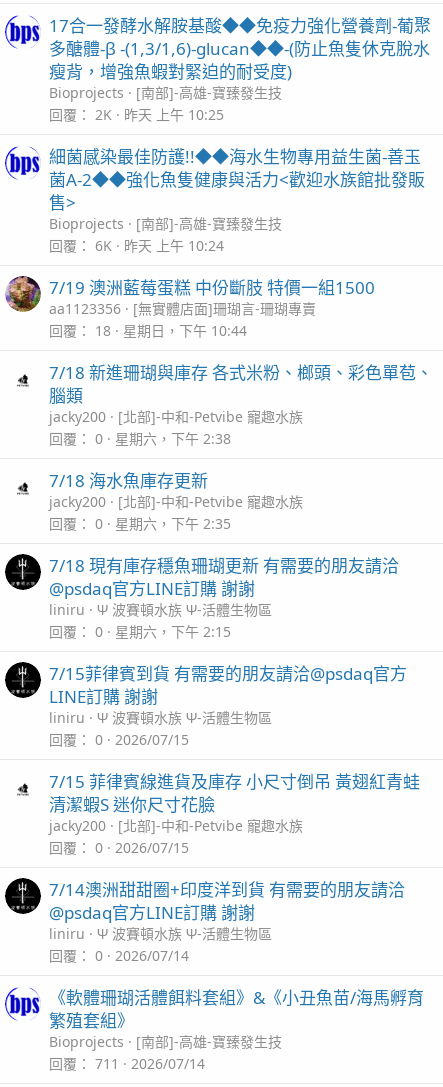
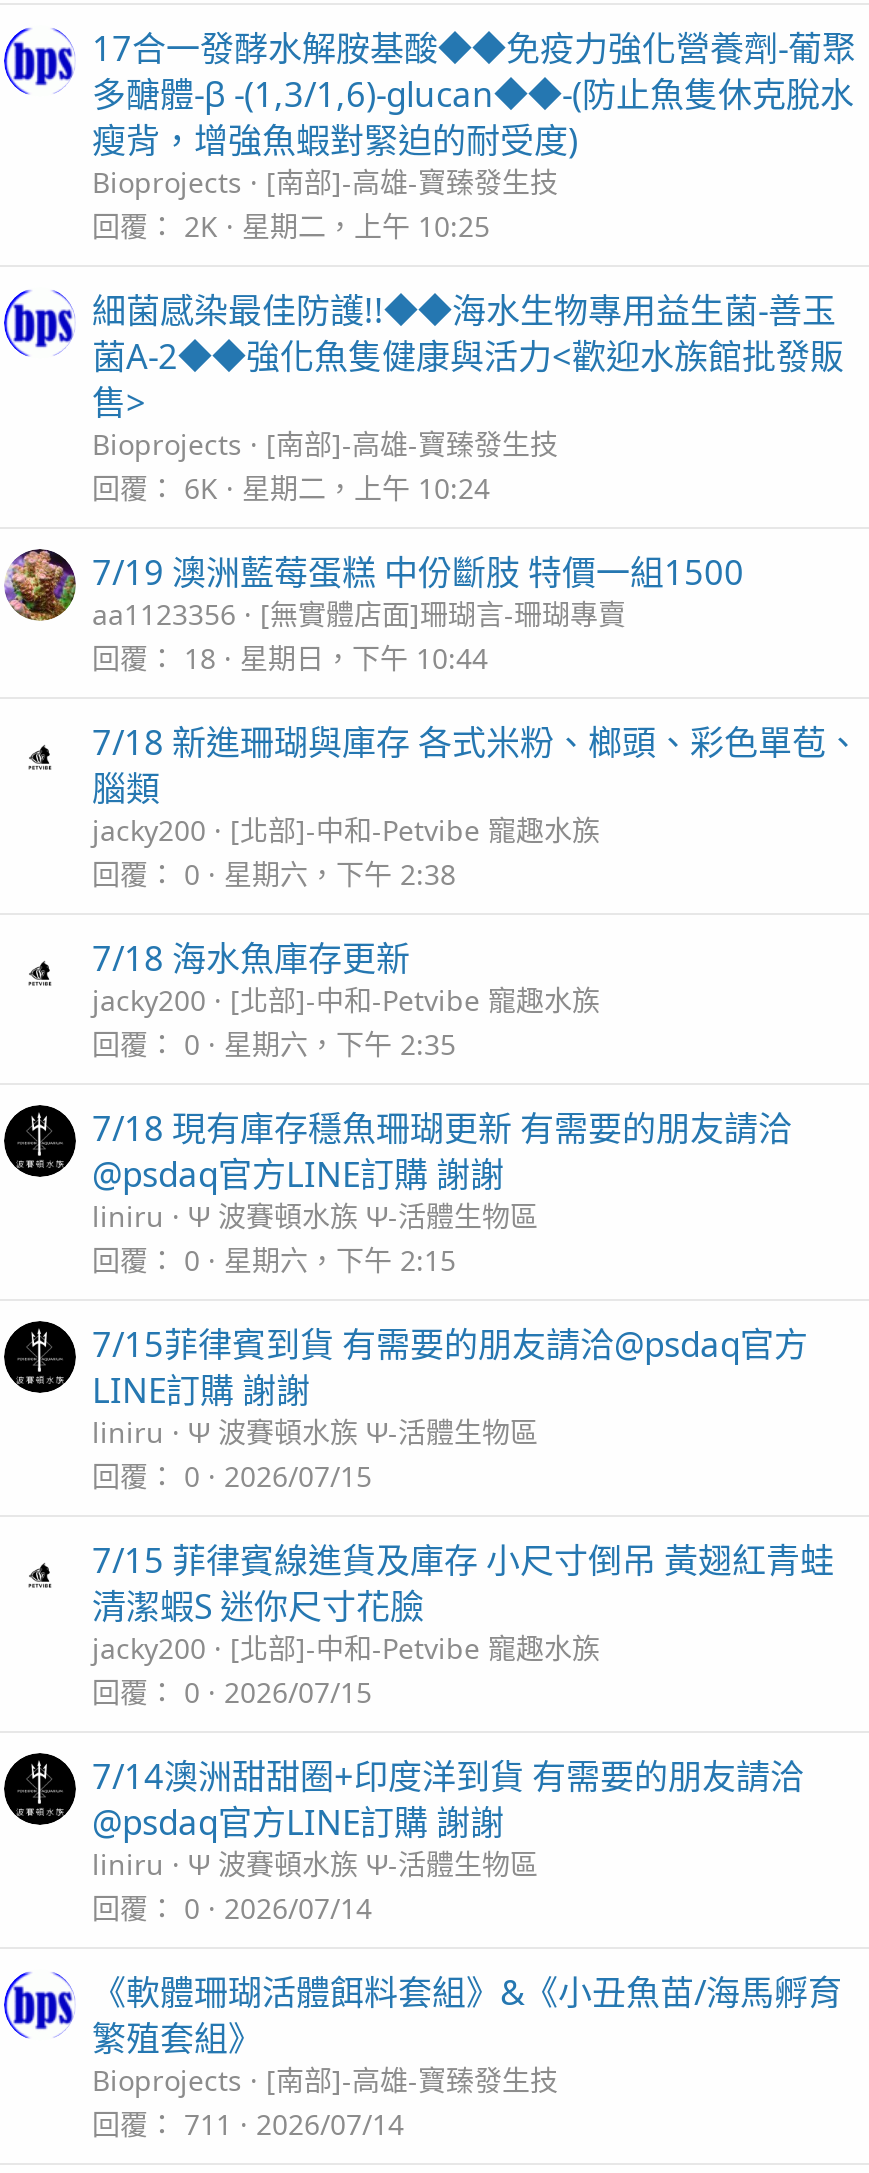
- 回覆 2K 昨天 上午 10:25
+ 回覆 2K 星期二，上午 10:25

- 回覆 6K 昨天 上午 10:24
+ 回覆 6K 星期二，上午 10:24
